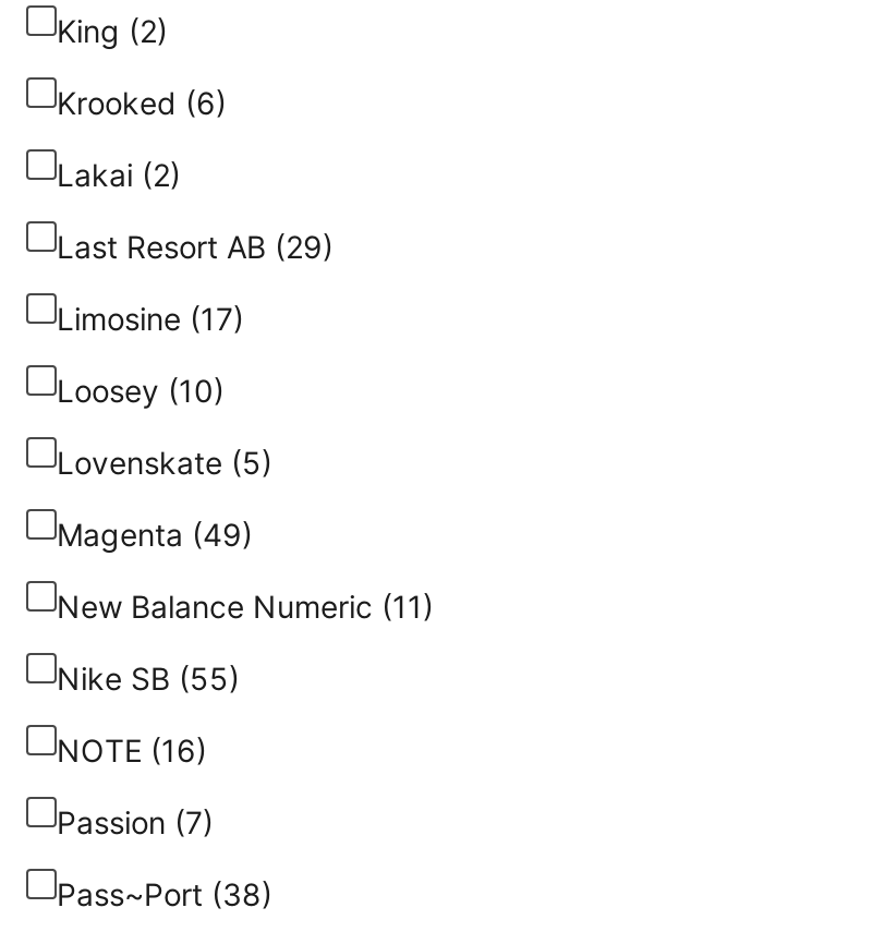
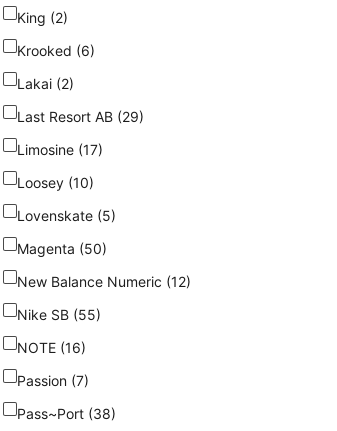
- Magenta (49)
+ Magenta (50)

- New Balance Numeric (11)
+ New Balance Numeric (12)
